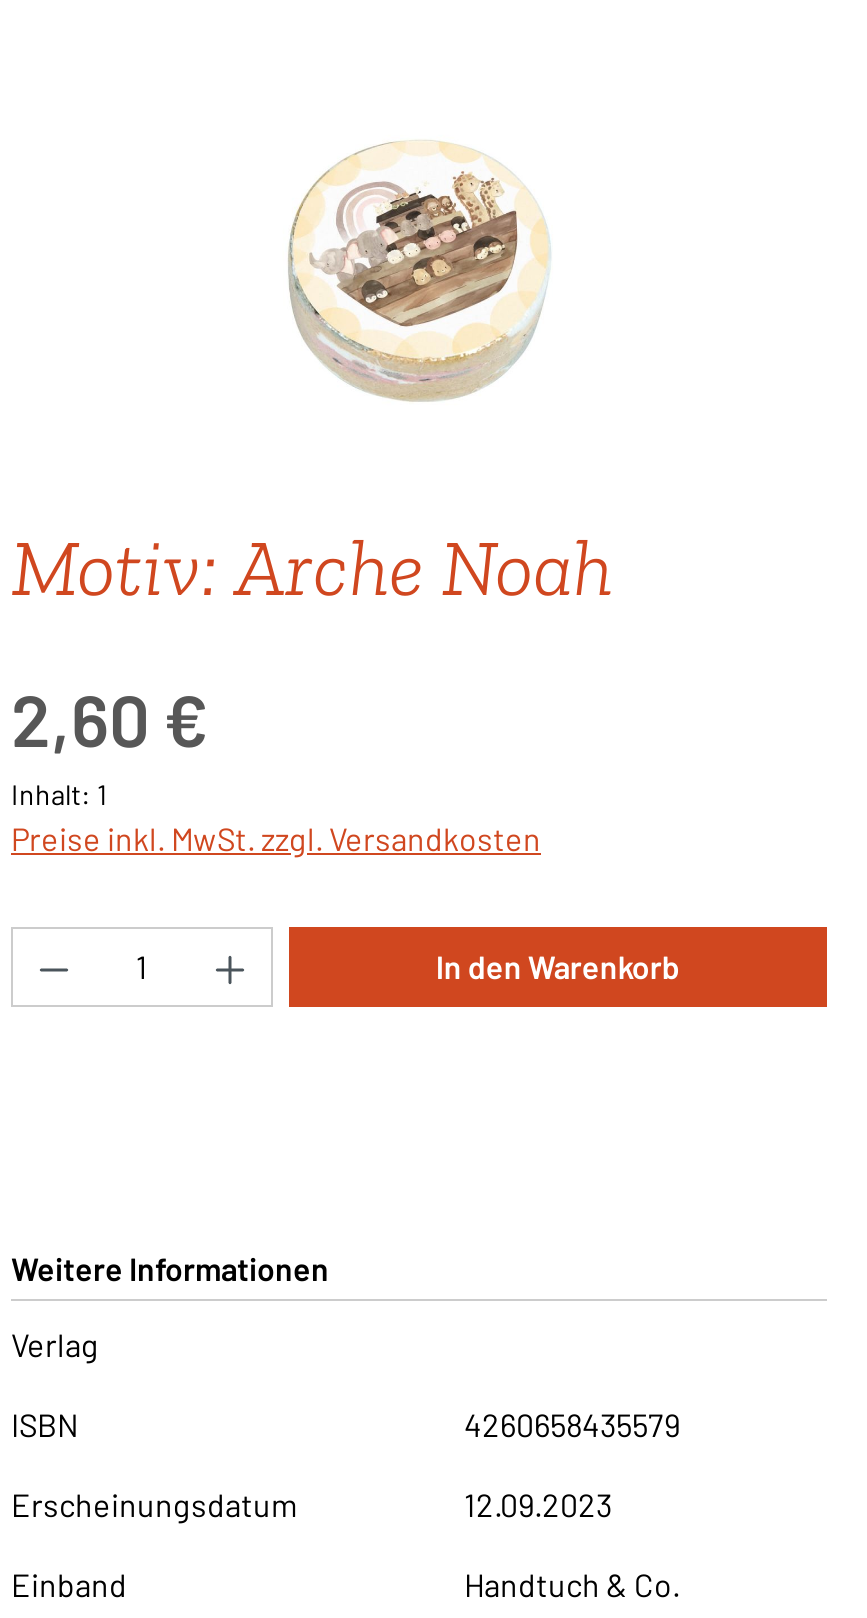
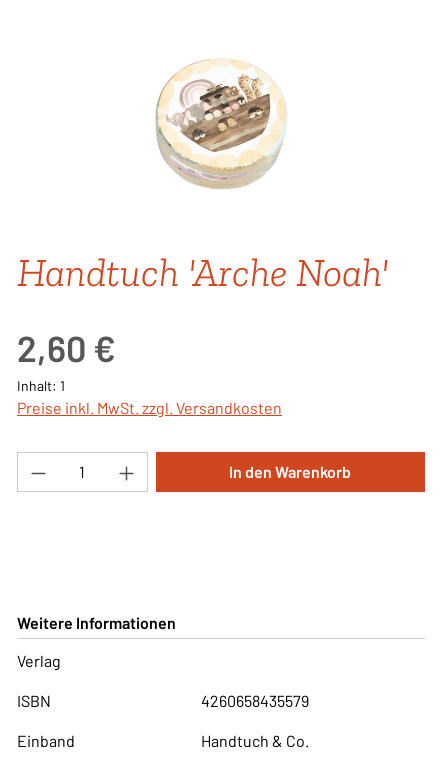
- Motiv: Arche Noah
+ Handtuch 'Arche Noah'

- Erscheinungsdatum
- 12.09.2023
